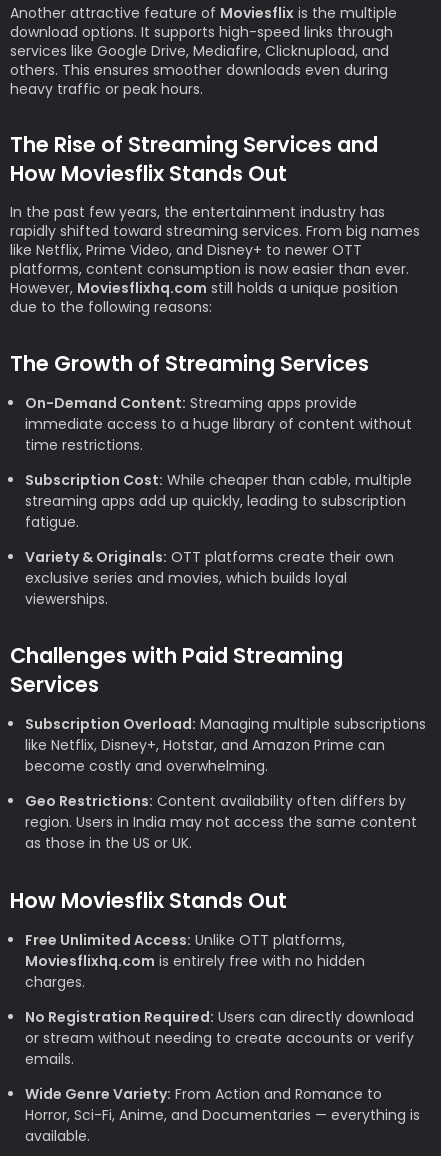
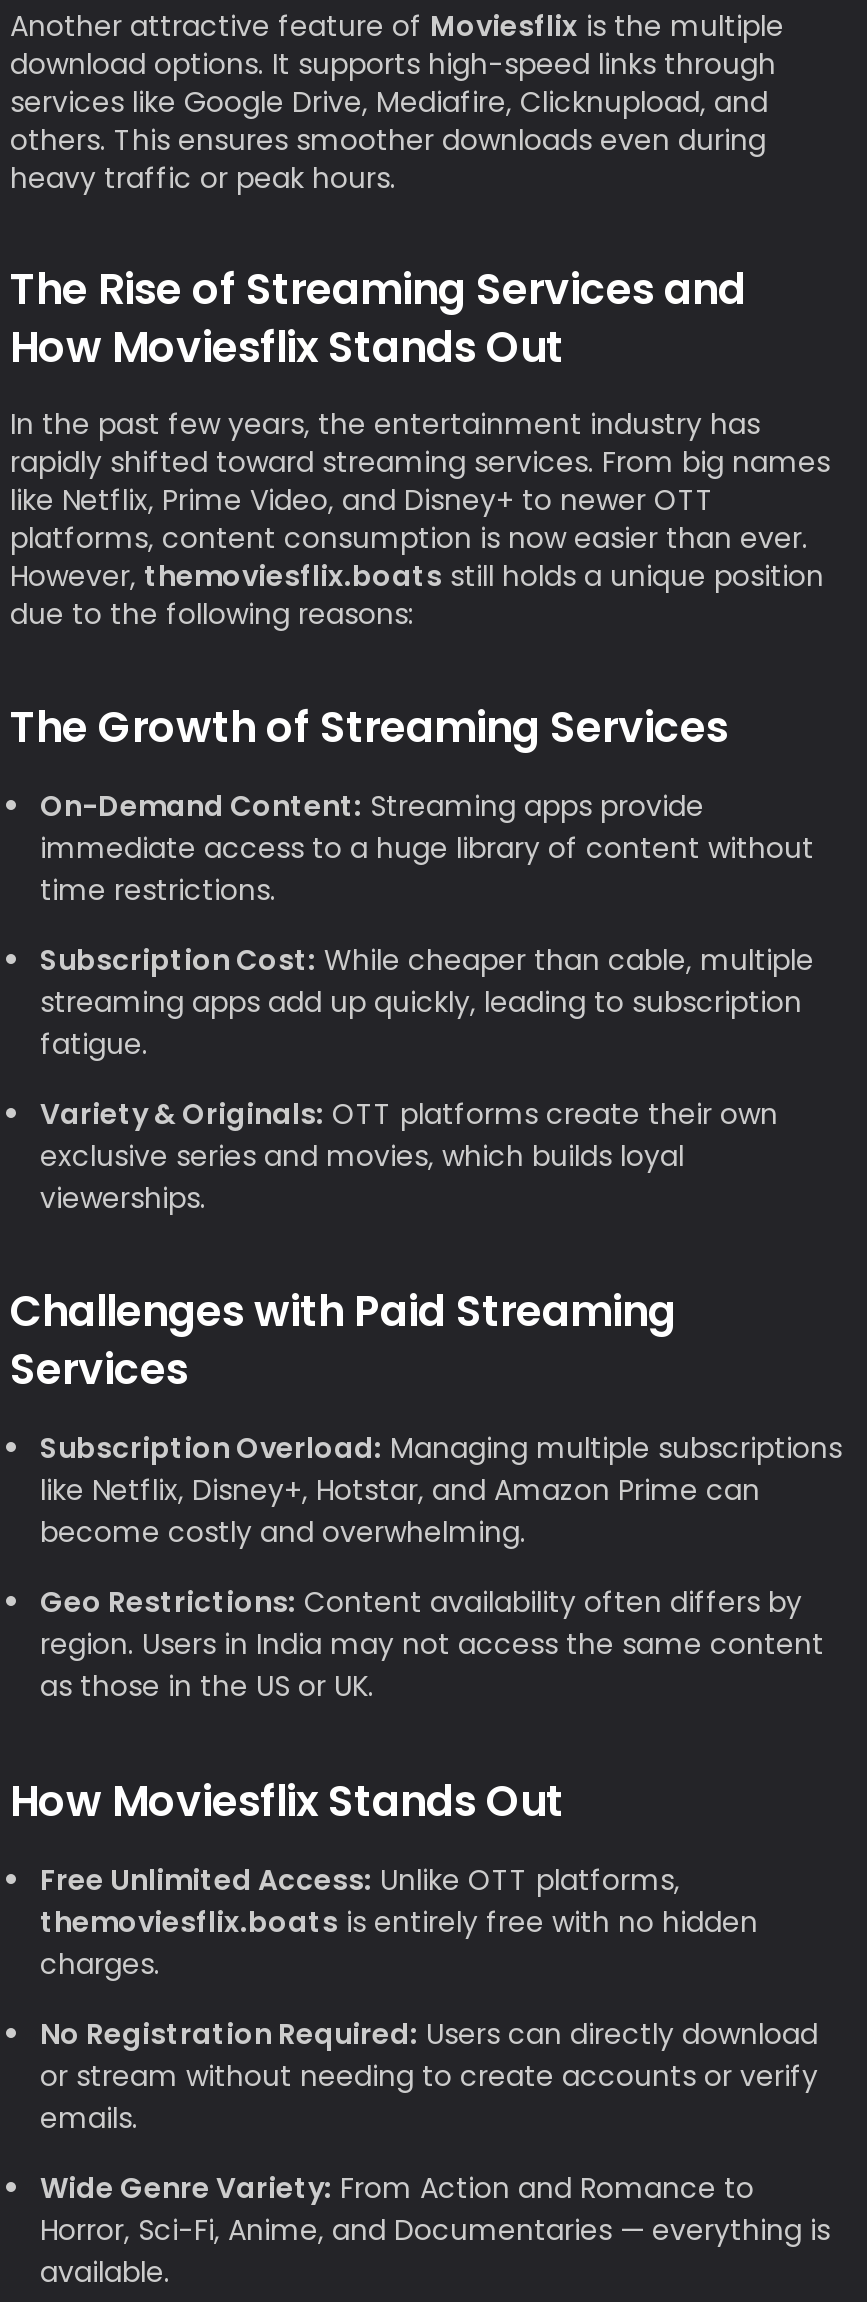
- However, Moviesflixhq.com still holds a unique position
+ However, themoviesflix.boats still holds a unique position

- Moviesflixhq.com is entirely free with no hidden
+ themoviesflix.boats is entirely free with no hidden
